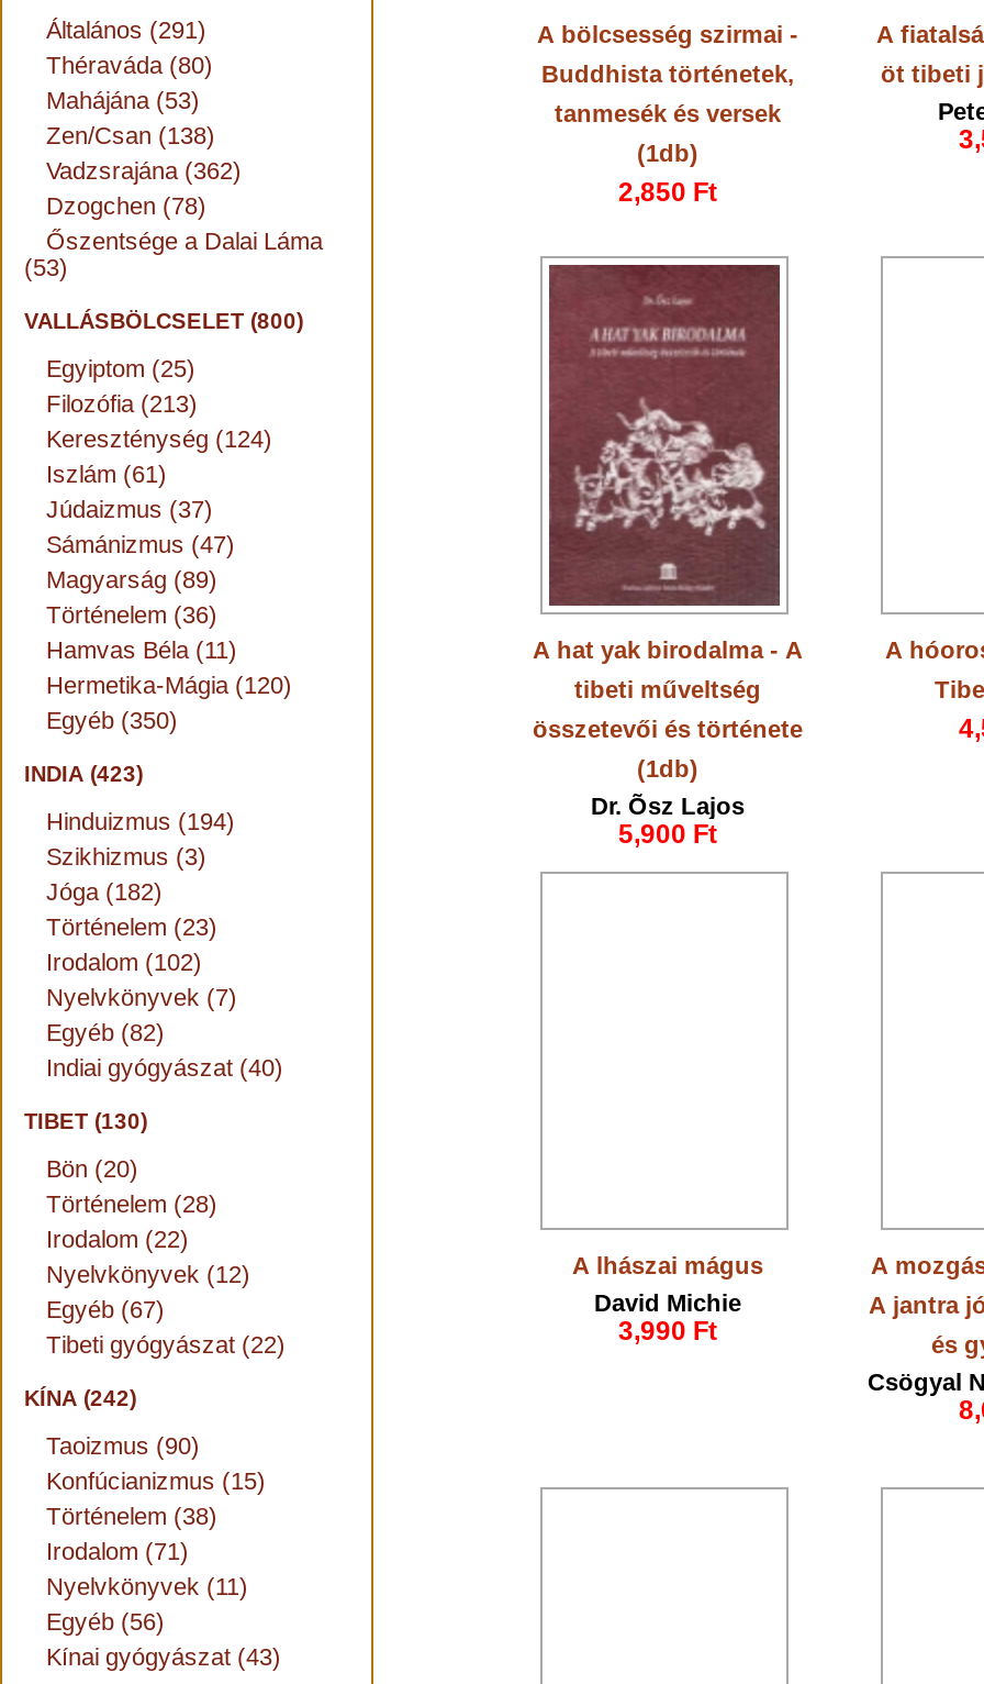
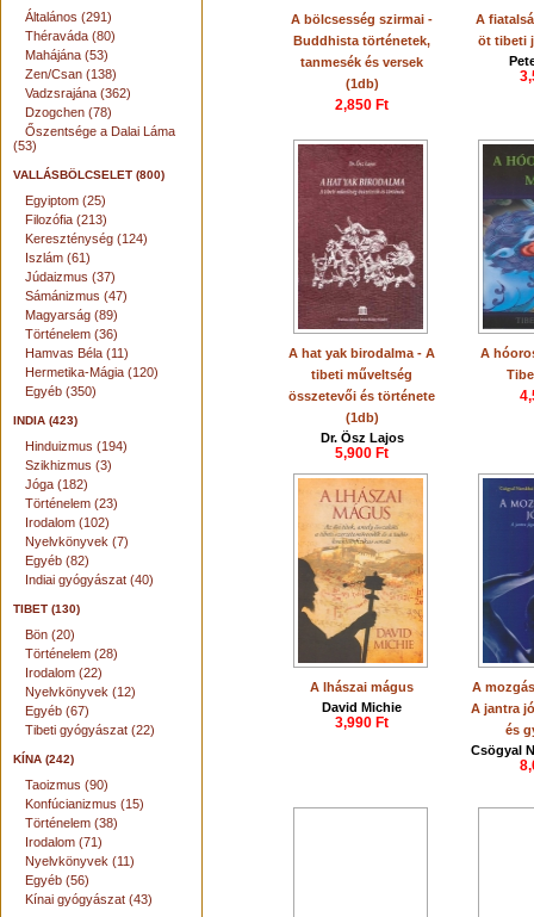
+ [image]

+ [image]

+ [image]
